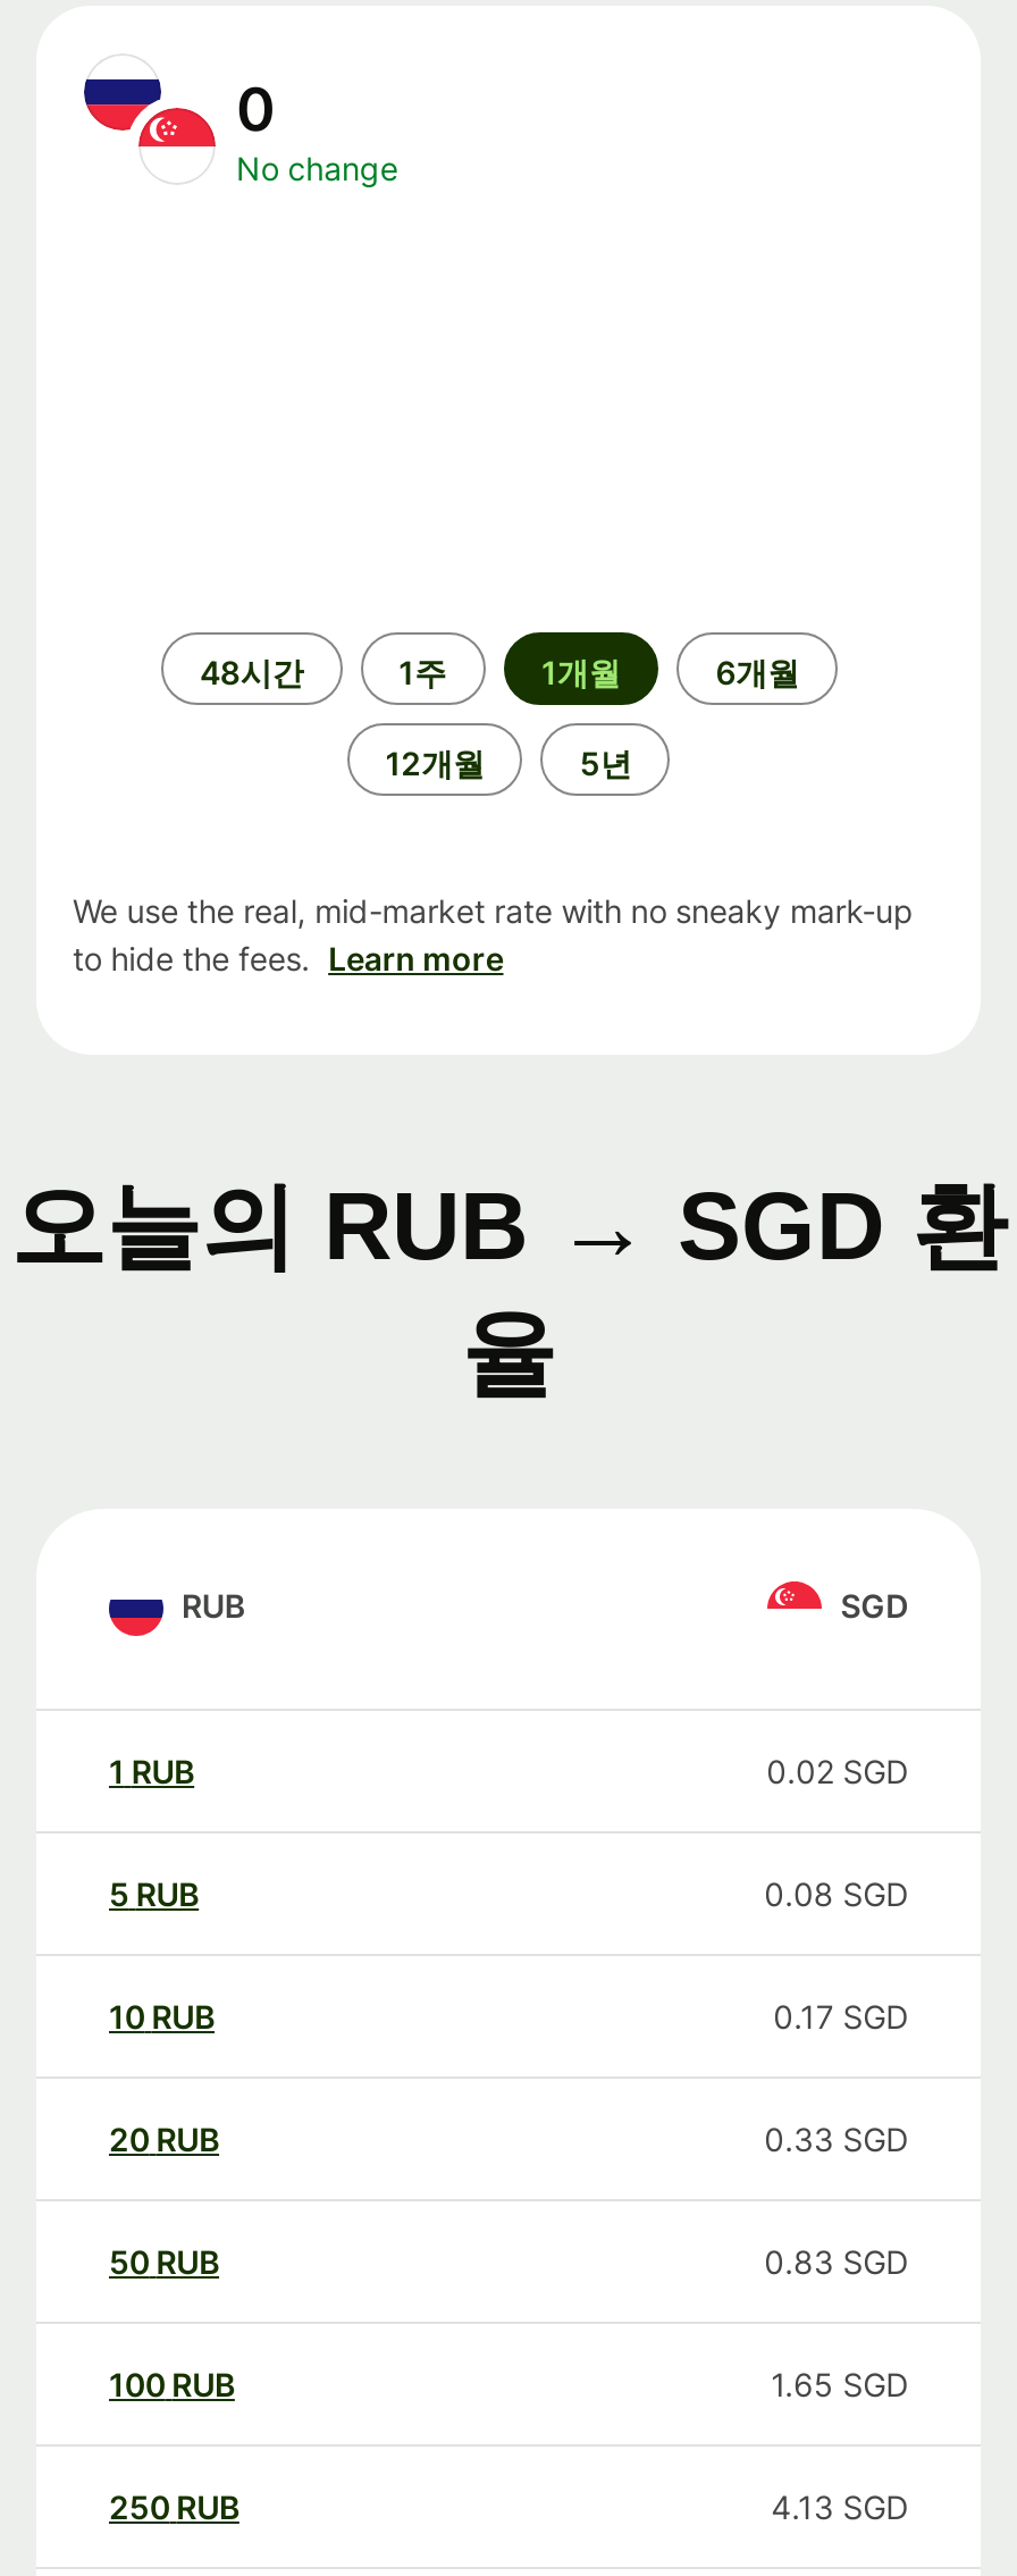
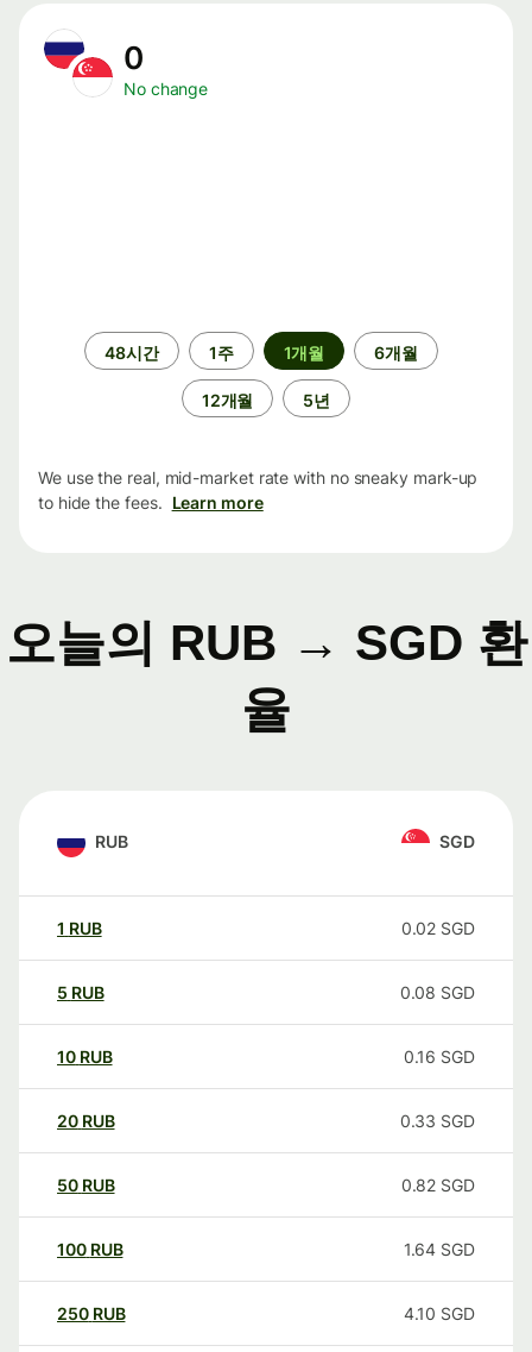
- 0.17 SGD
+ 0.16 SGD

- 0.83 SGD
+ 0.82 SGD

- 1.65 SGD
+ 1.64 SGD

- 4.13 SGD
+ 4.10 SGD
